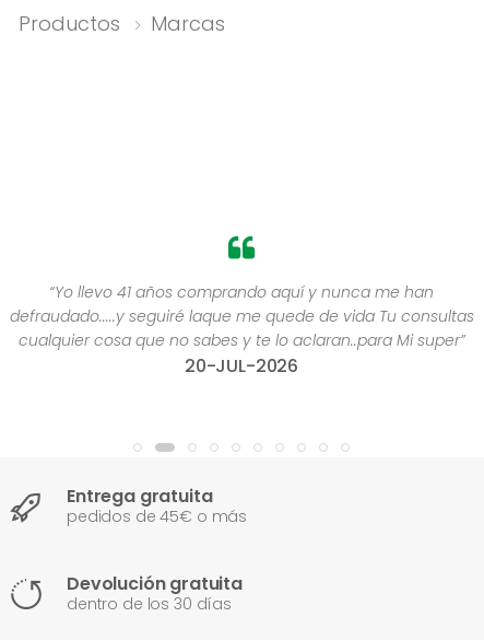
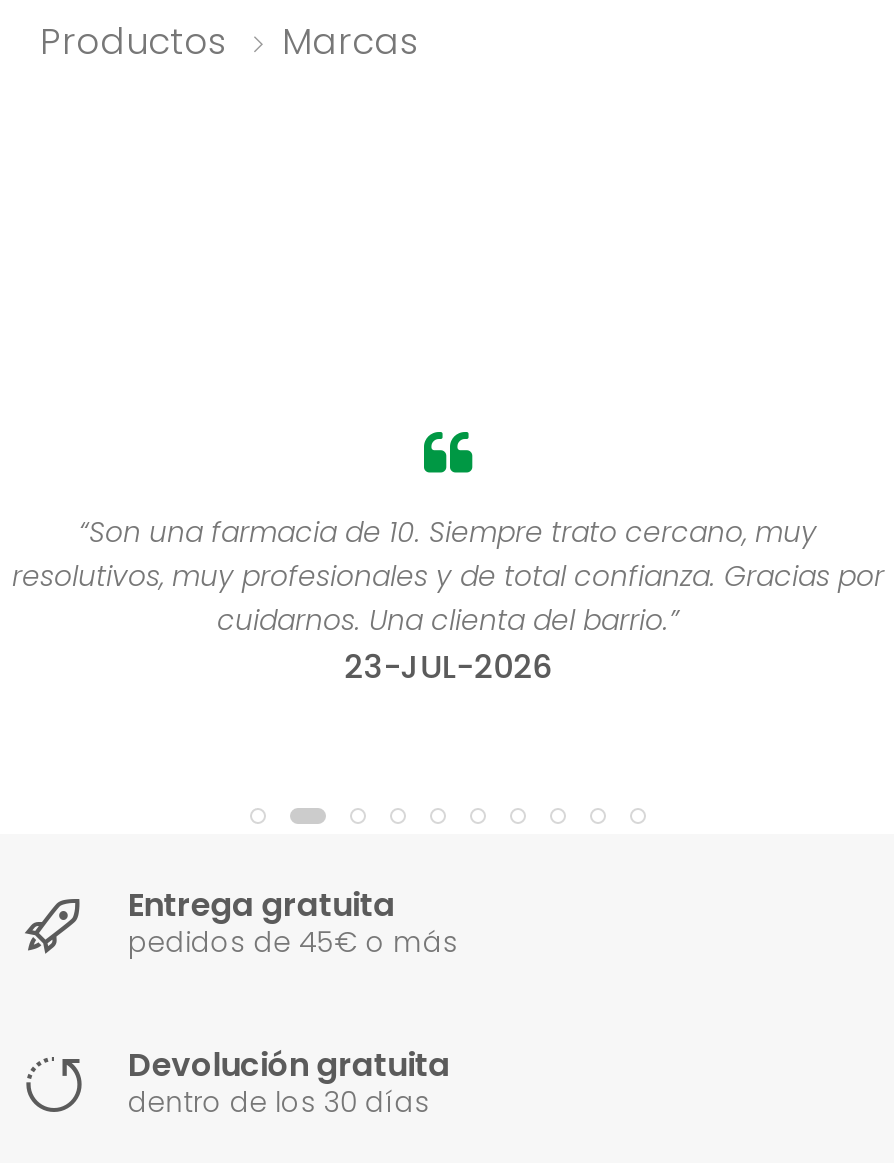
- “Yo llevo 41 años comprando aquí y nunca me han
- defraudado.....y seguiré laque me quede de vida Tu consultas
- cualquier cosa que no sabes y te lo aclaran..para Mi super”
- 20-JUL-2026
+ “Son una farmacia de 10. Siempre trato cercano, muy
+ resolutivos, muy profesionales y de total confianza. Gracias por
+ cuidarnos. Una clienta del barrio.”
+ 23-JUL-2026
